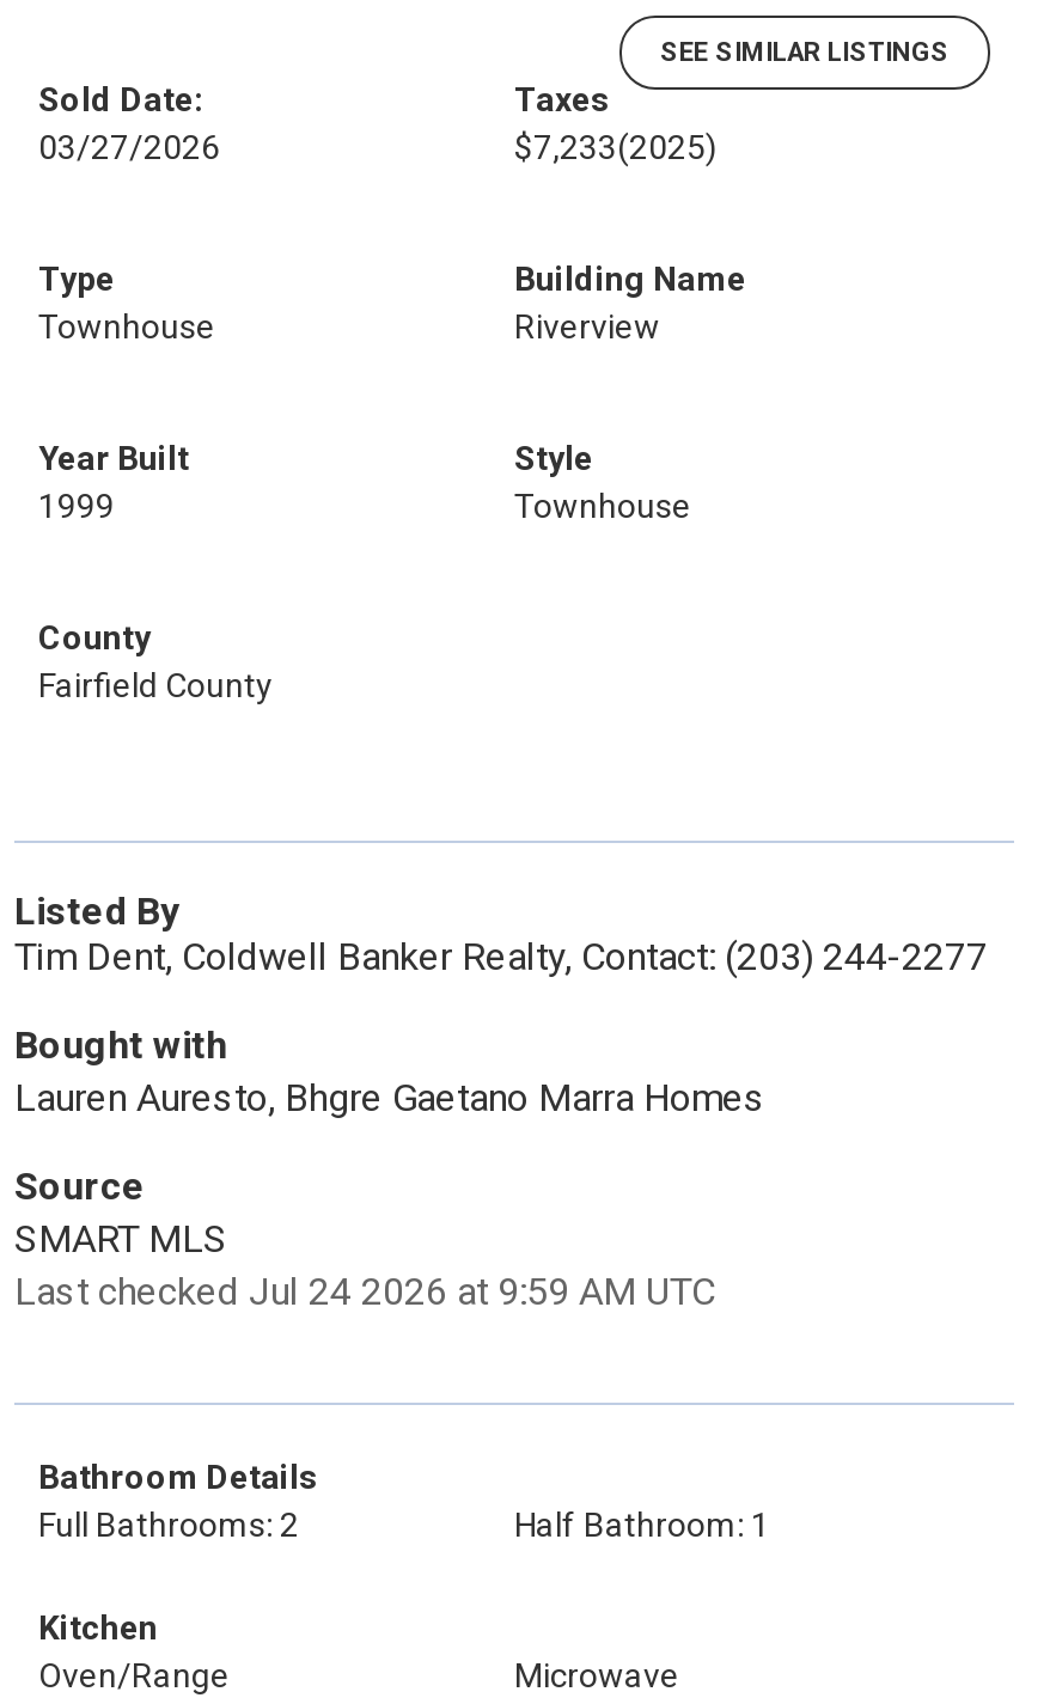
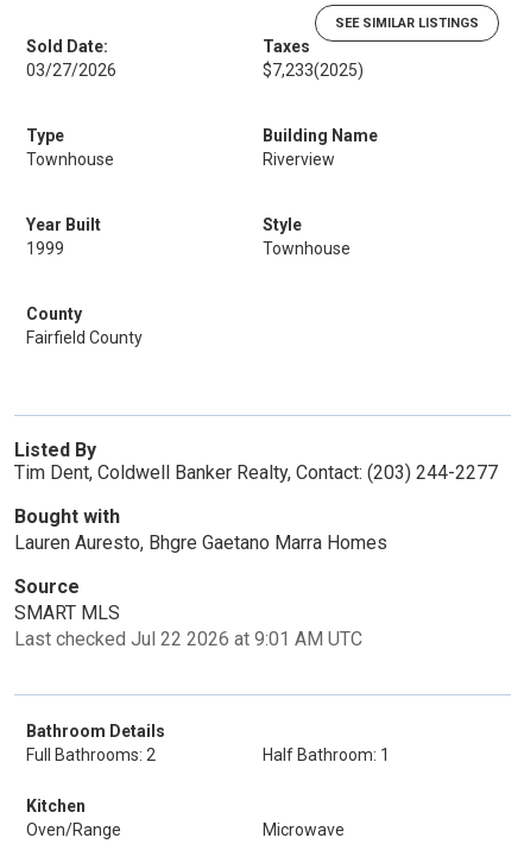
- Last checked Jul 24 2026 at 9:59 AM UTC
+ Last checked Jul 22 2026 at 9:01 AM UTC
